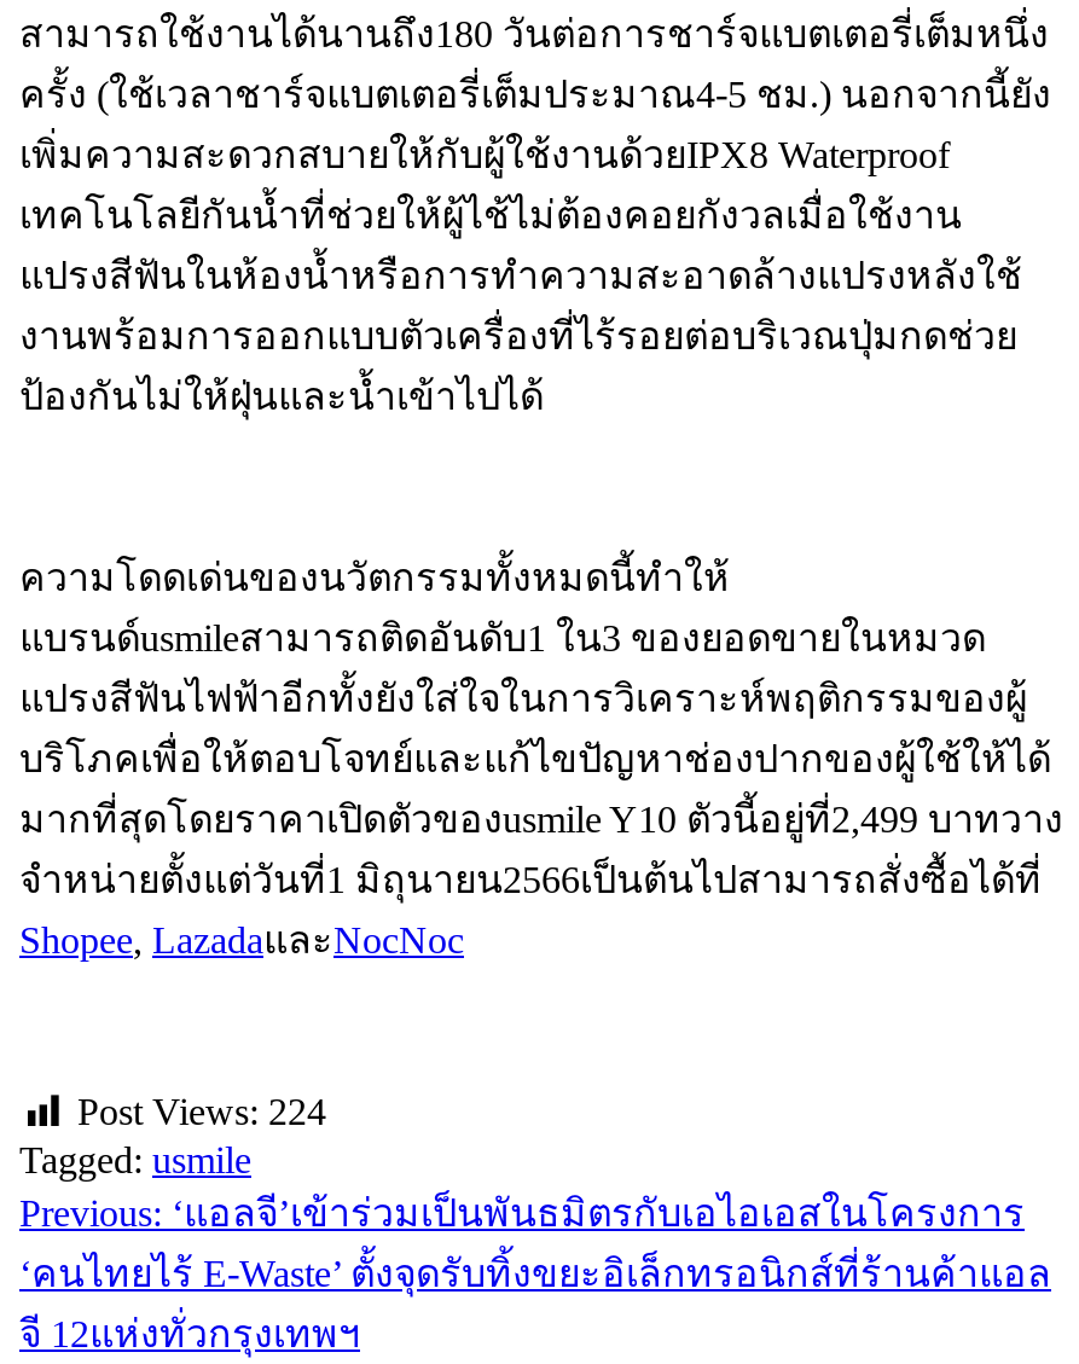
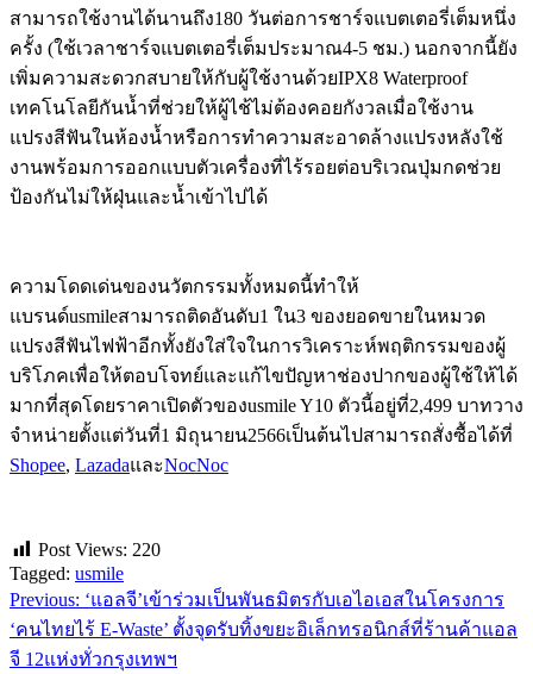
- Post Views: 224
+ Post Views: 220
